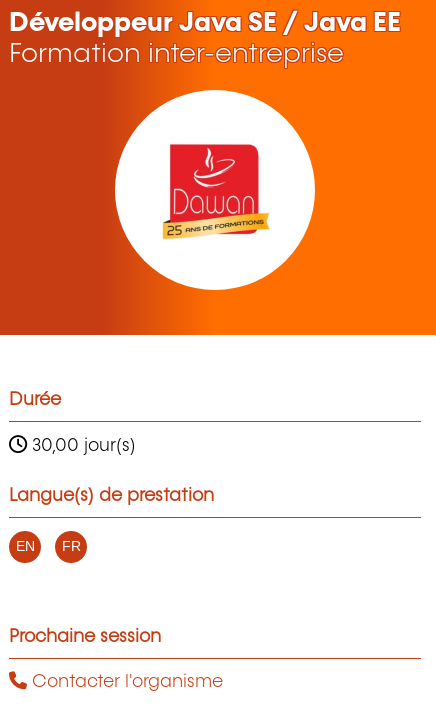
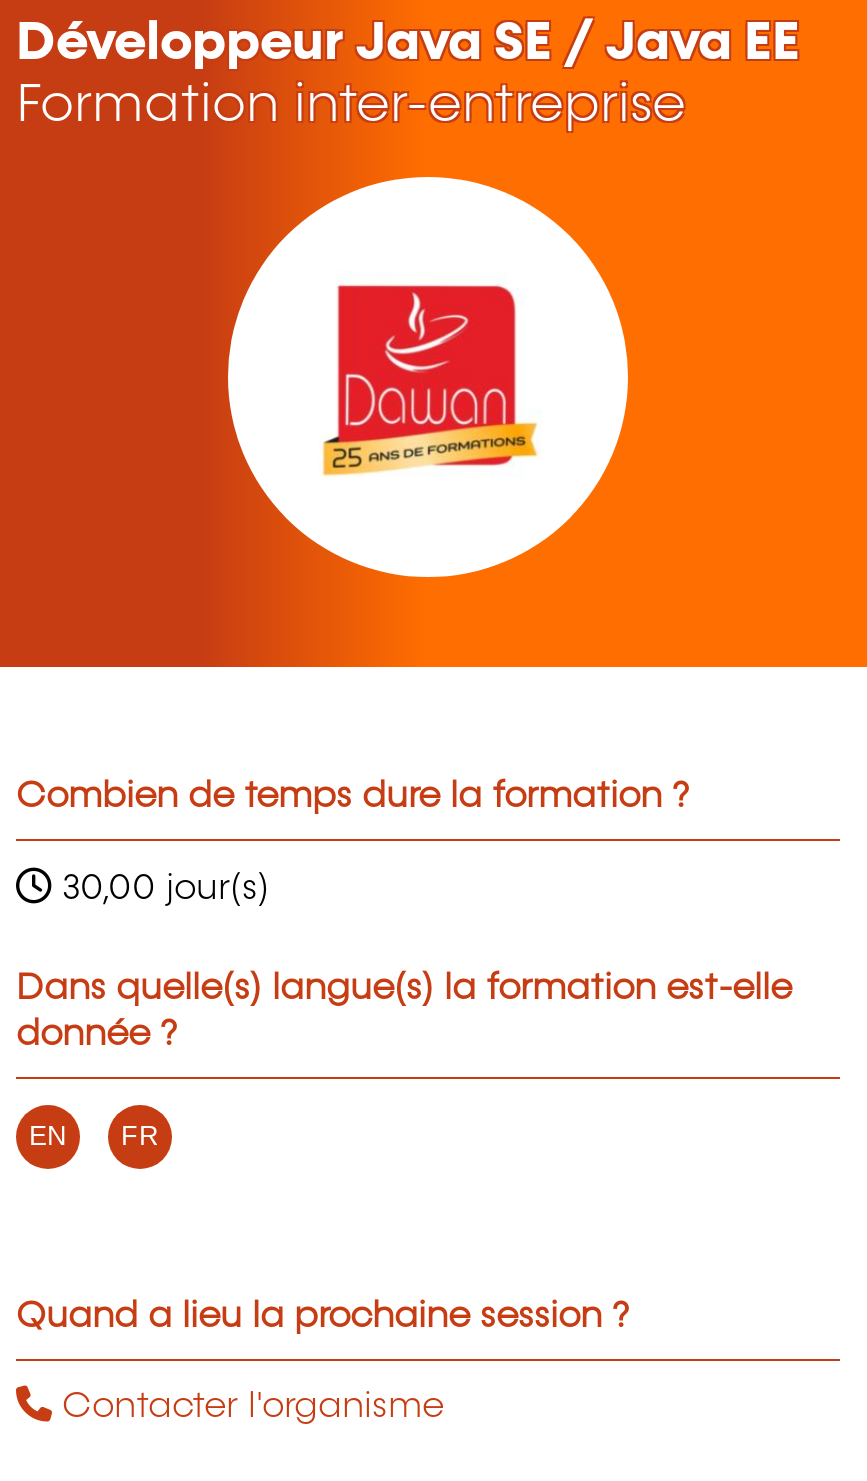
- Durée
+ Combien de temps dure la formation ?

- Langue(s) de prestation
+ Dans quelle(s) langue(s) la formation est-elle
+ donnée ?

- Prochaine session
+ Quand a lieu la prochaine session ?
